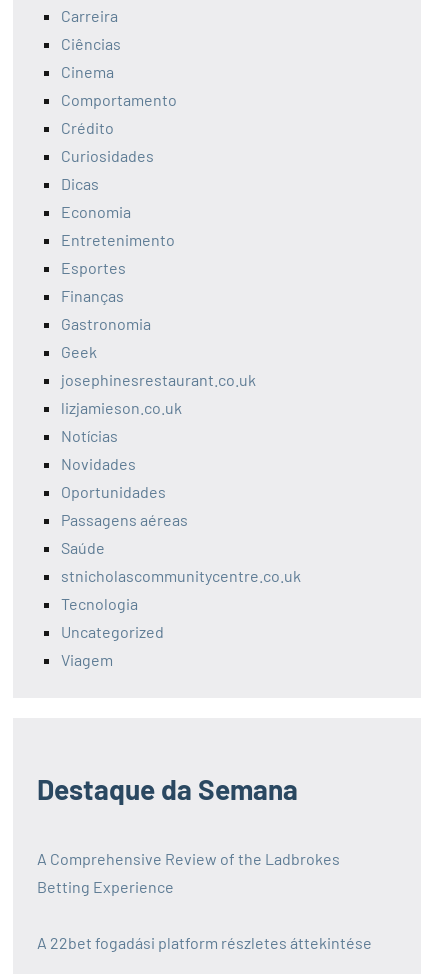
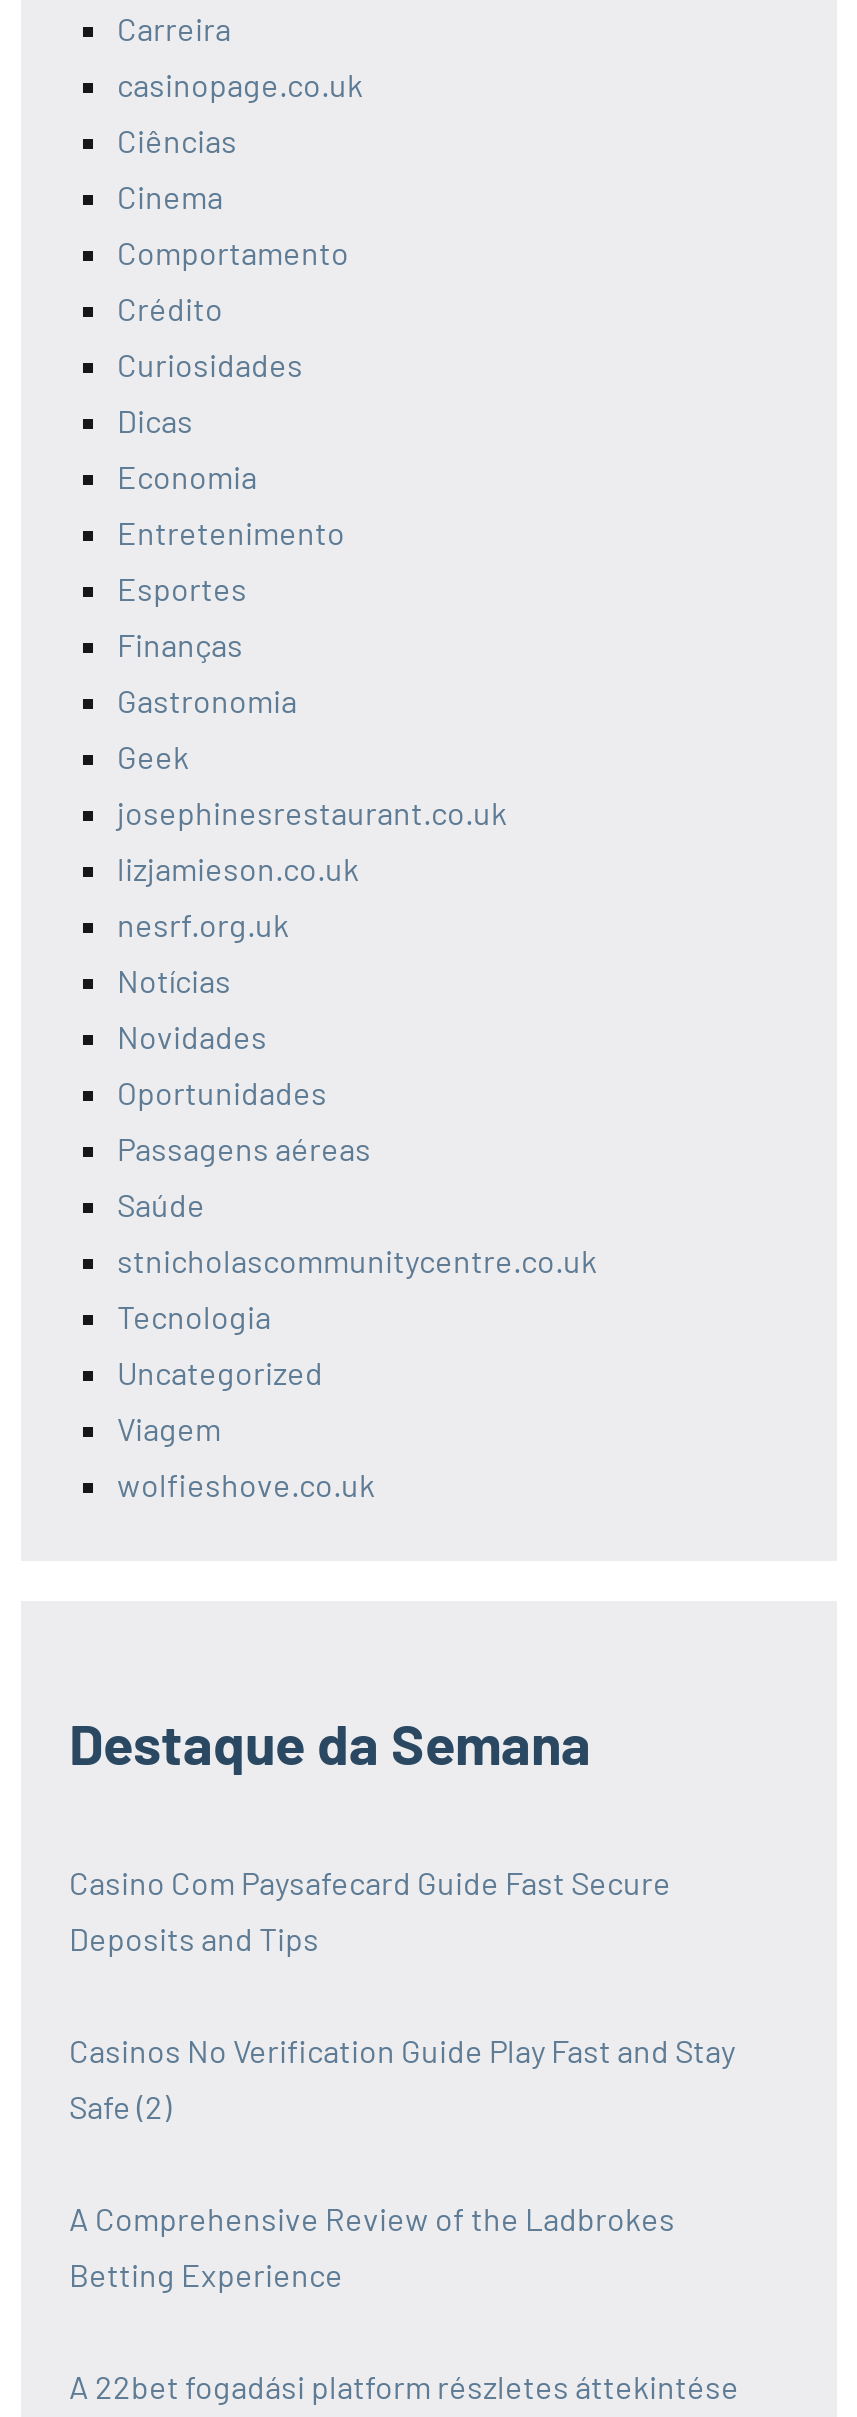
+ casinopage.co.uk

+ nesrf.org.uk

+ wolfieshove.co.uk

+ Casino Com Paysafecard Guide Fast Secure
+ Deposits and Tips
+ Casinos No Verification Guide Play Fast and Stay
+ Safe (2)
